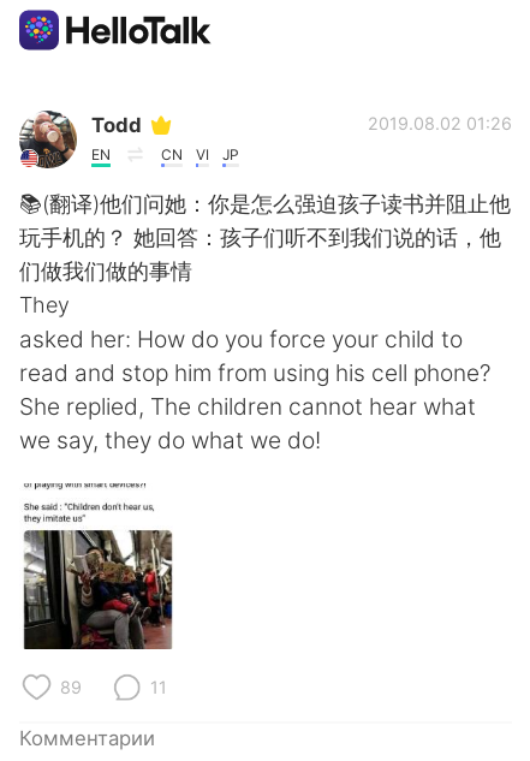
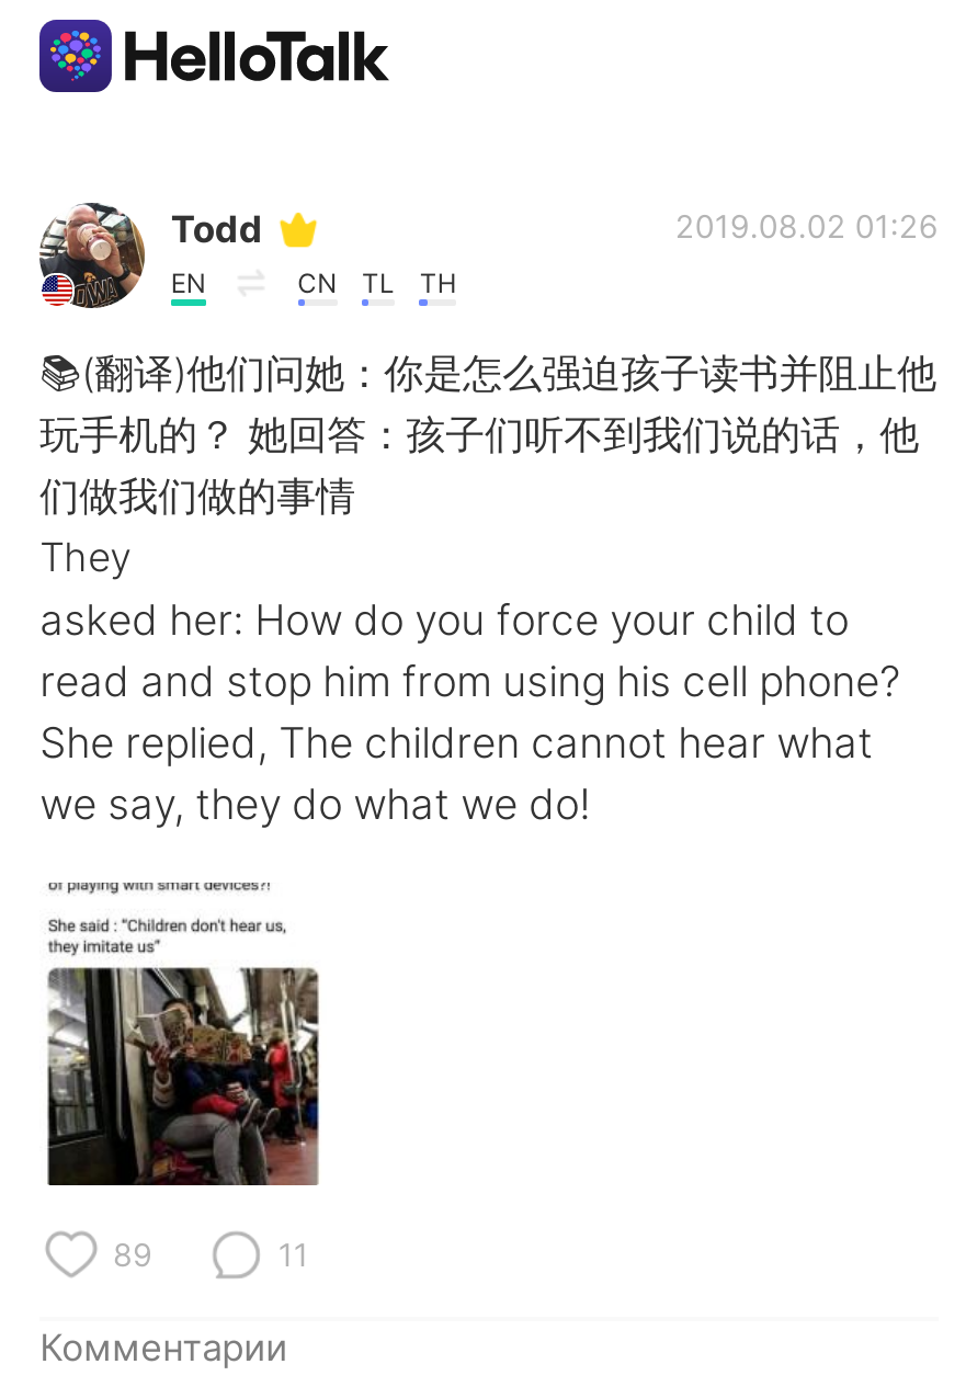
- VI
- JP
+ TL
+ TH
